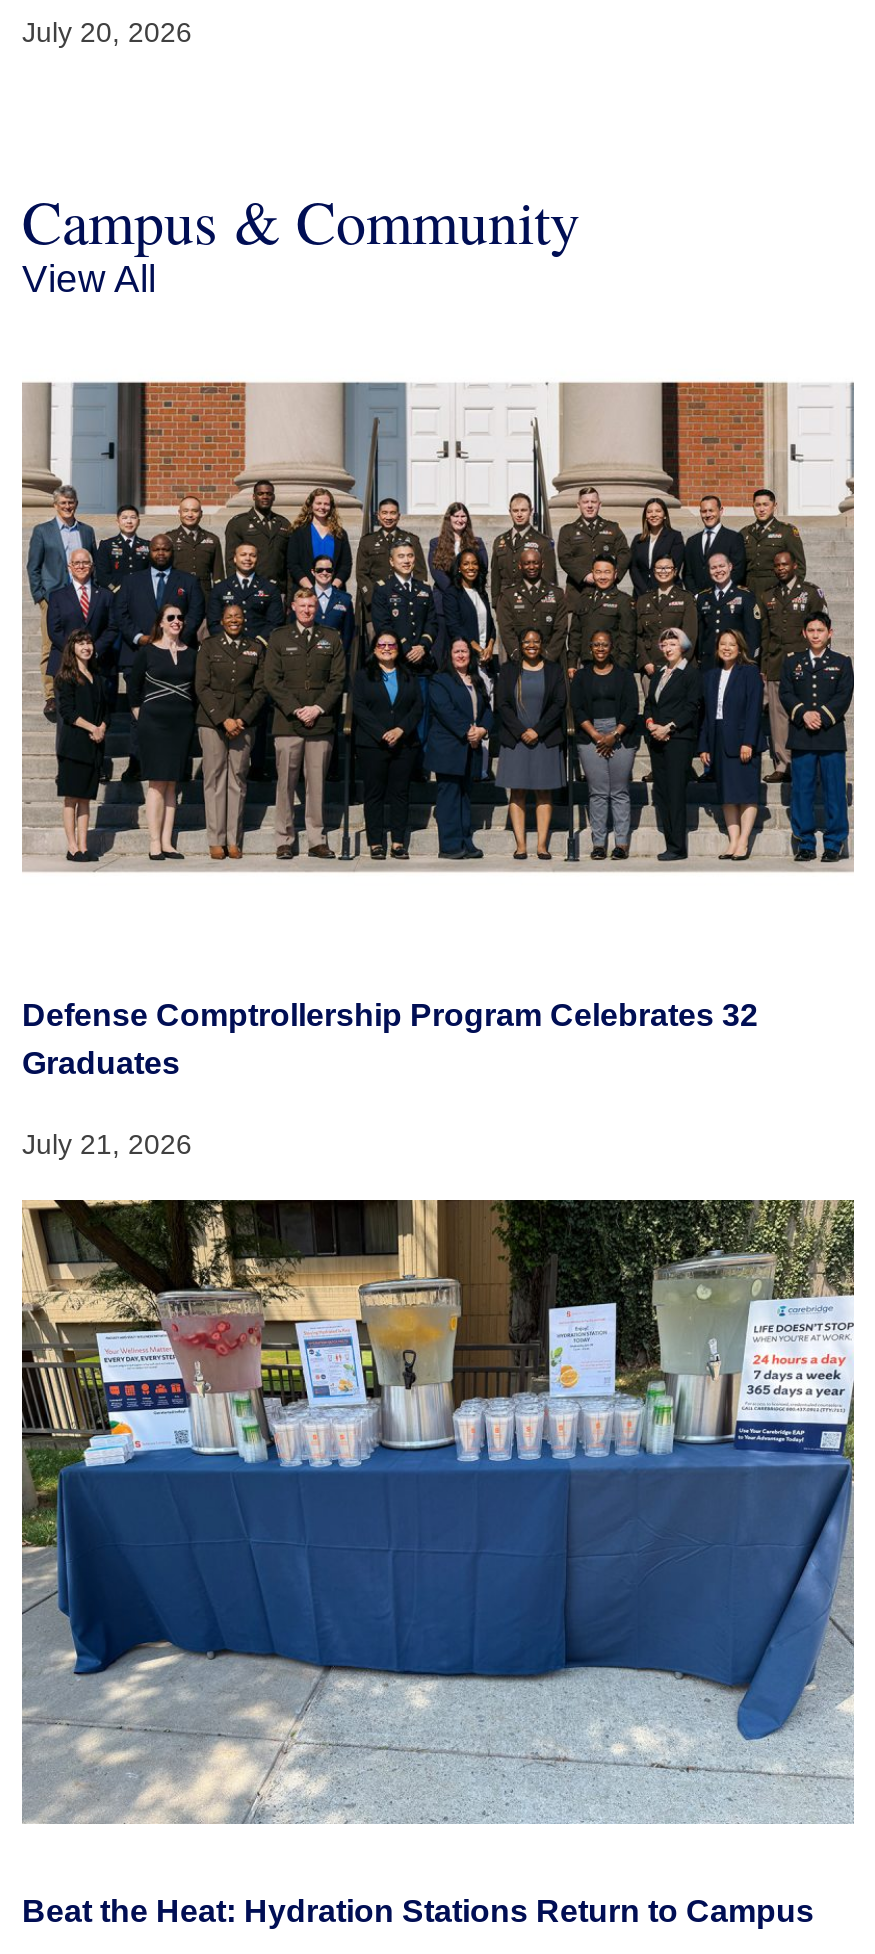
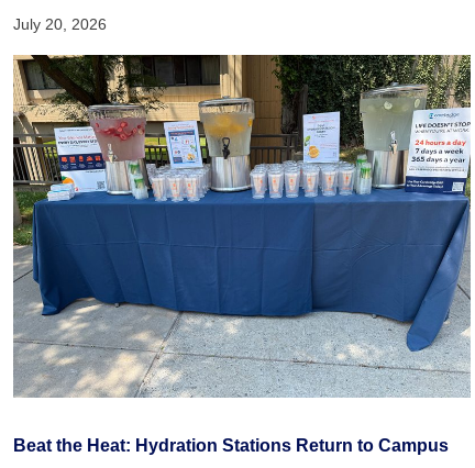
- Campus & Community
- View All

- [image]

- Defense Comptrollership Program Celebrates 32
- Graduates
- July 21, 2026
